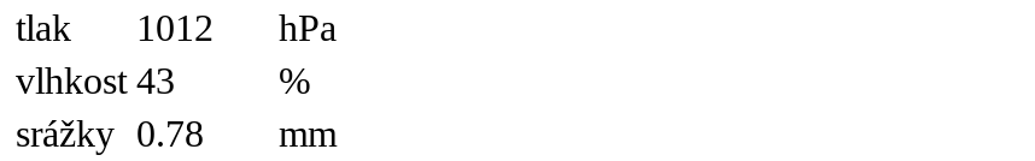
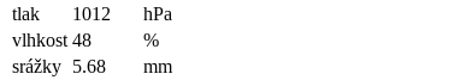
- vlhkost 43
+ vlhkost 48

- srážky 0.78 mm
+ srážky 5.68 mm
